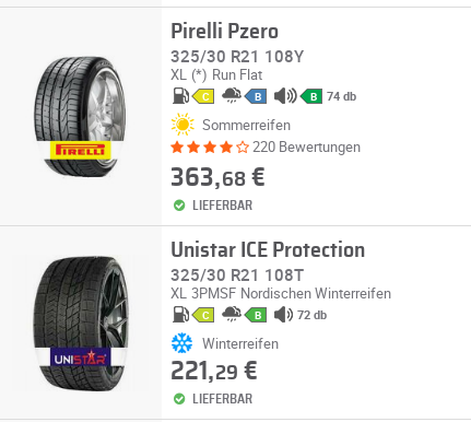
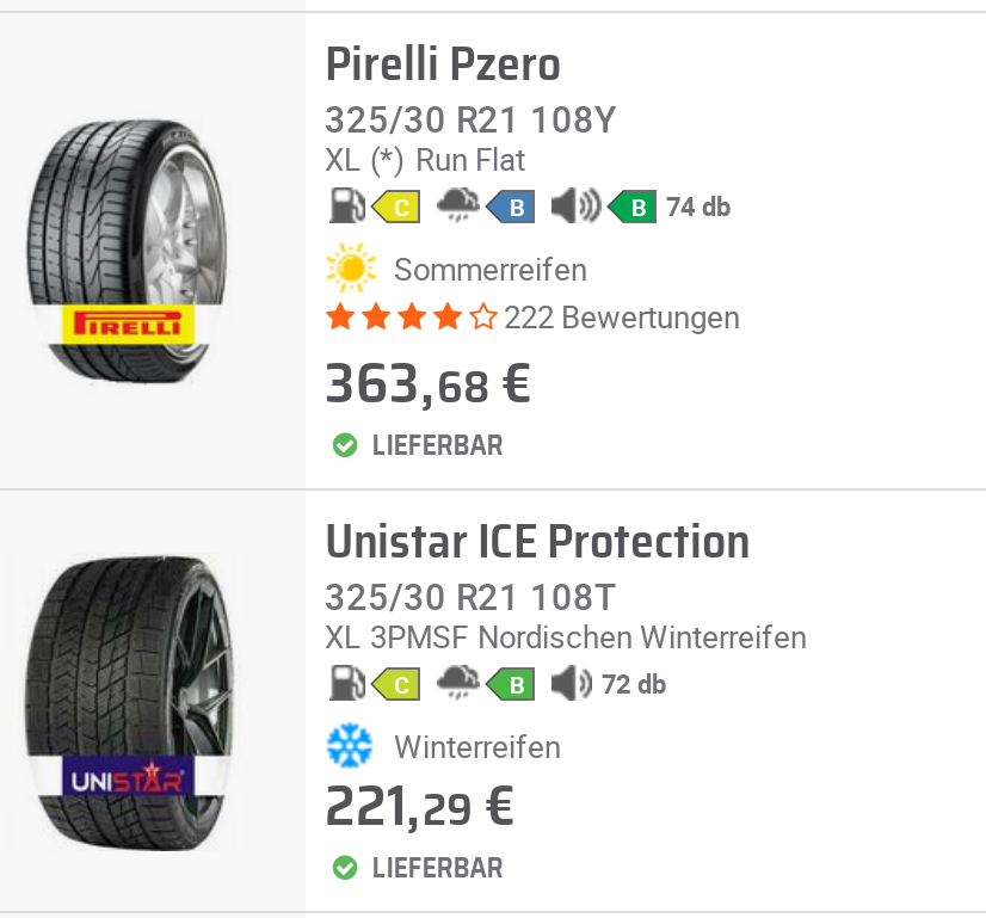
- 220 Bewertungen
+ 222 Bewertungen
